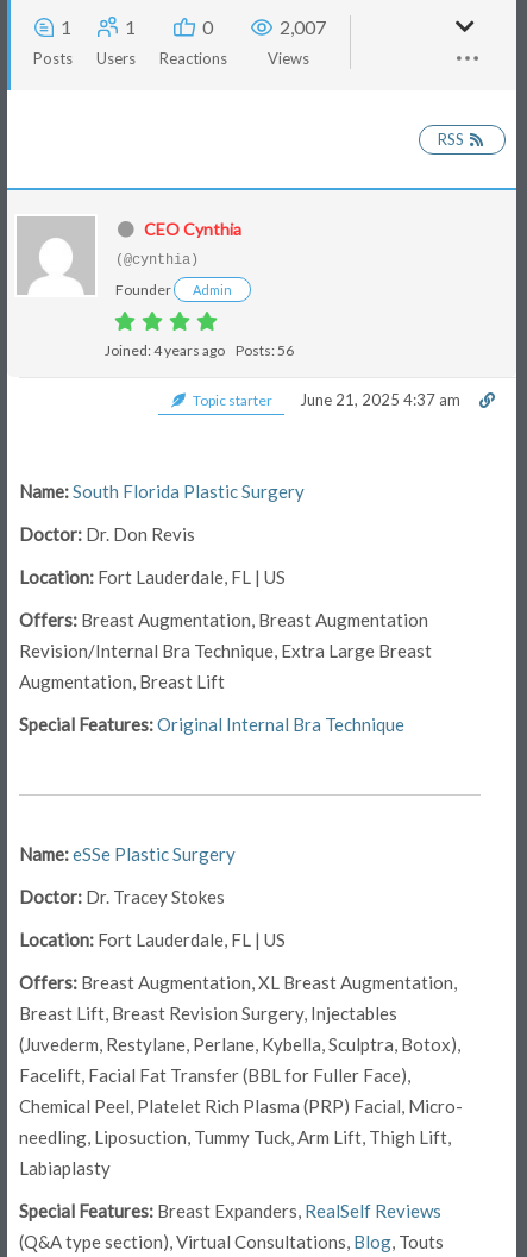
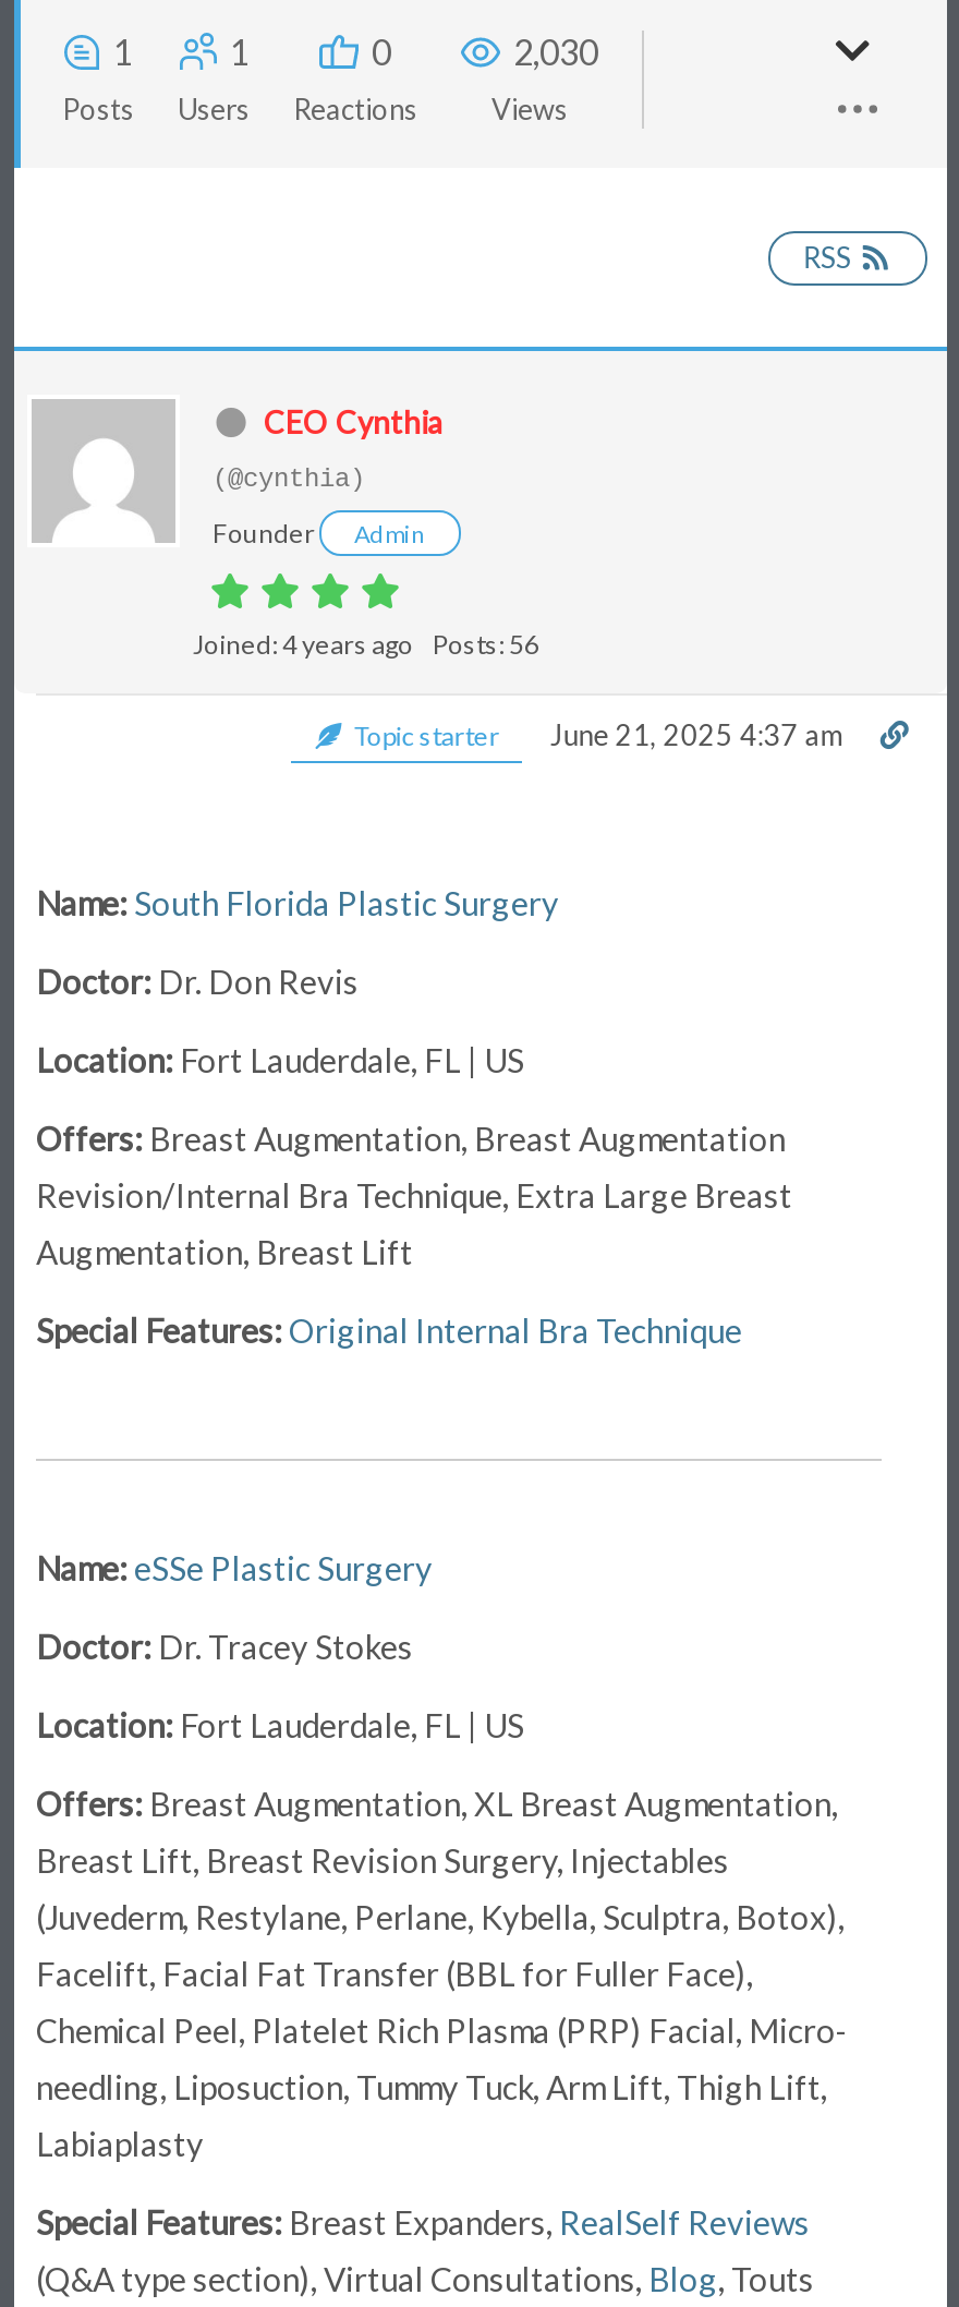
- 2,007
+ 2,030
